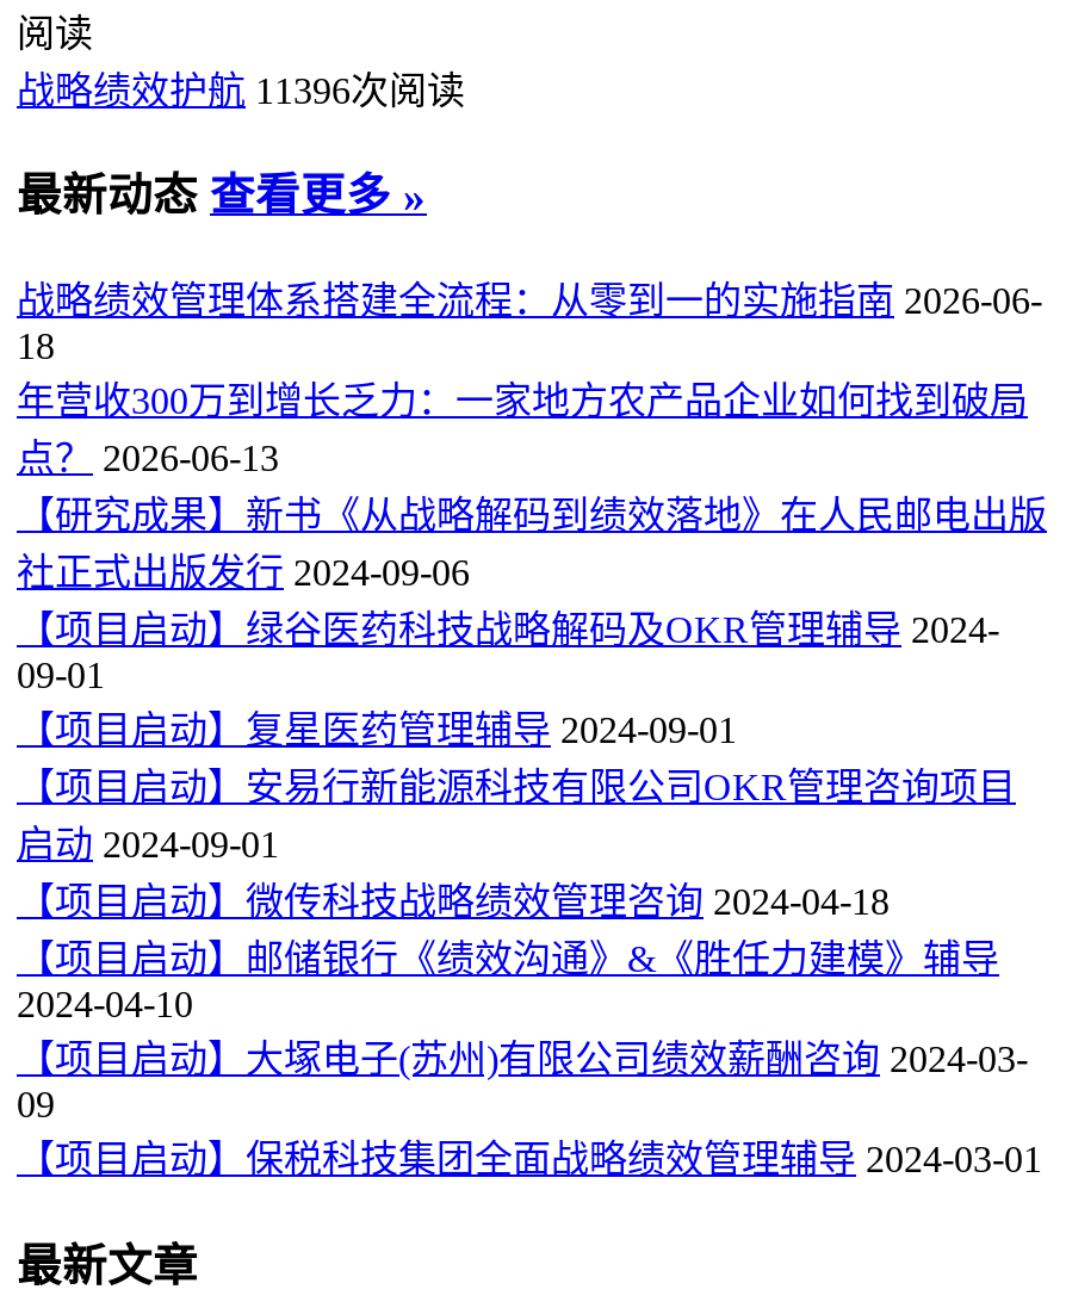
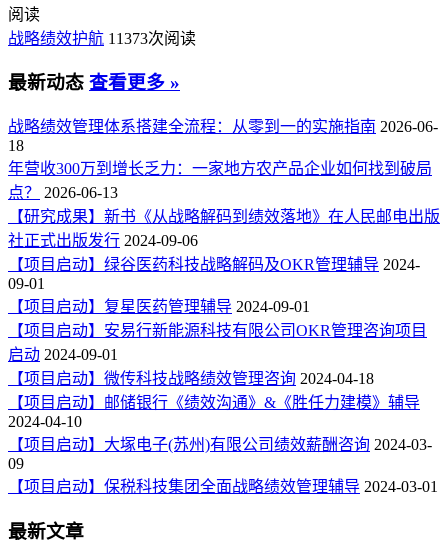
- 战略绩效护航 11396次阅读
+ 战略绩效护航 11373次阅读
